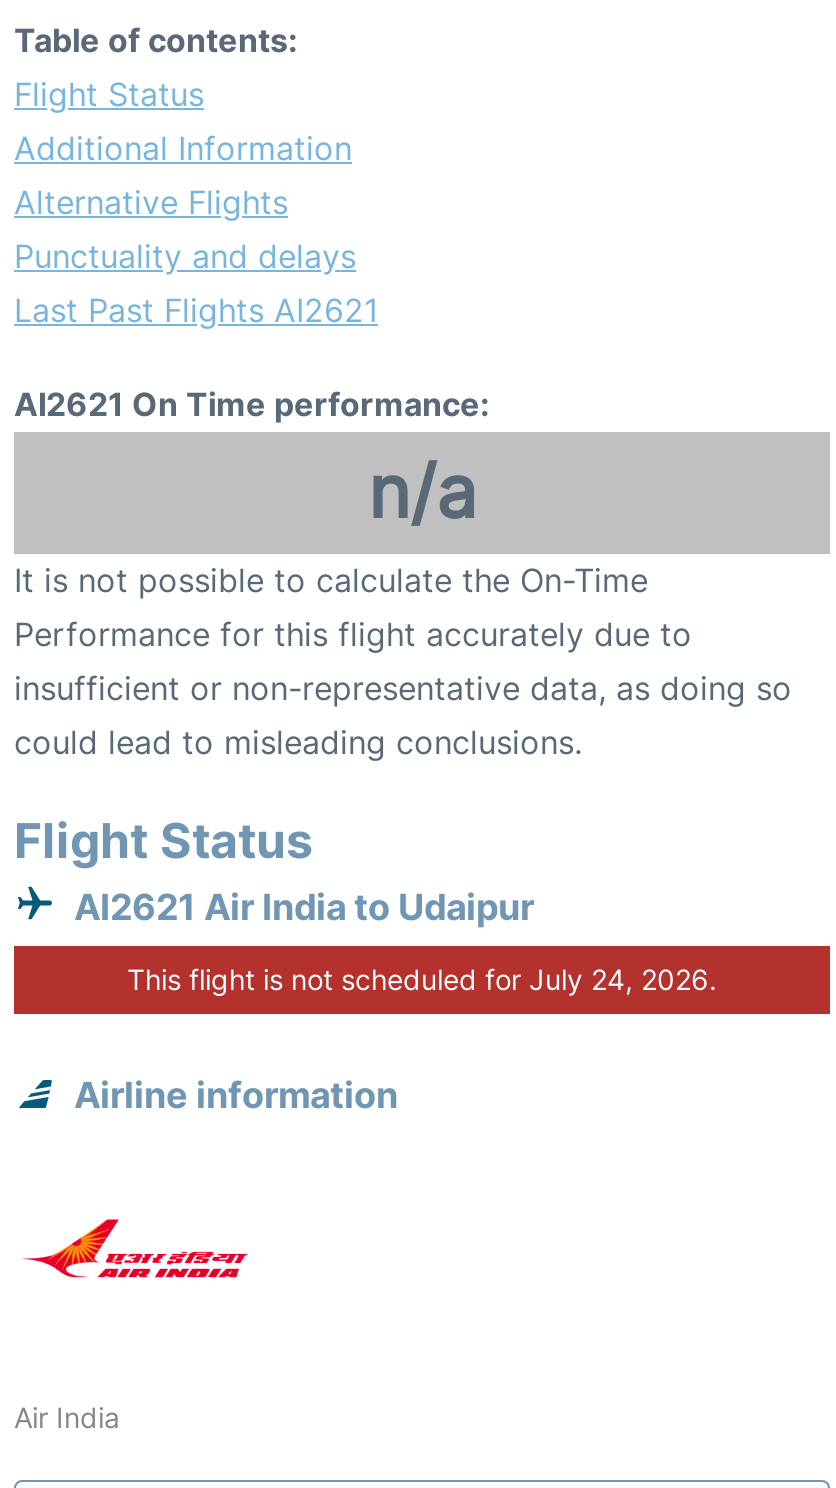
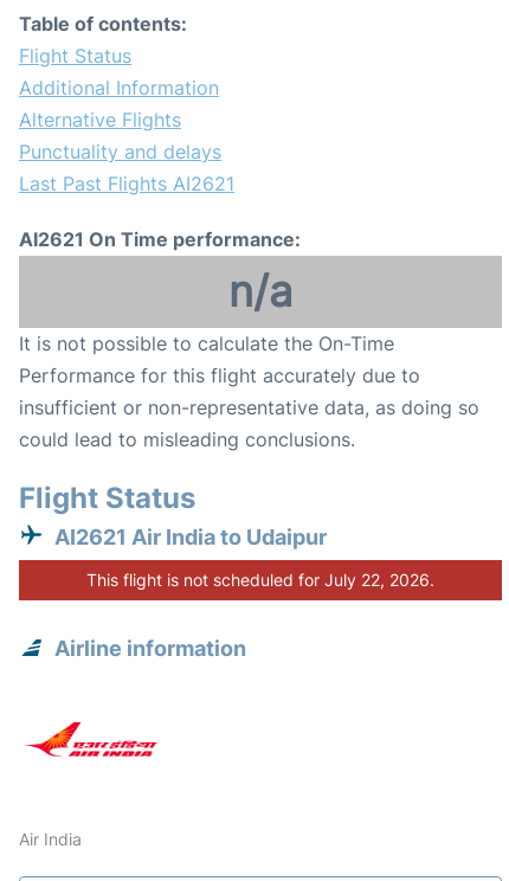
- This flight is not scheduled for July 24, 2026.
+ This flight is not scheduled for July 22, 2026.
